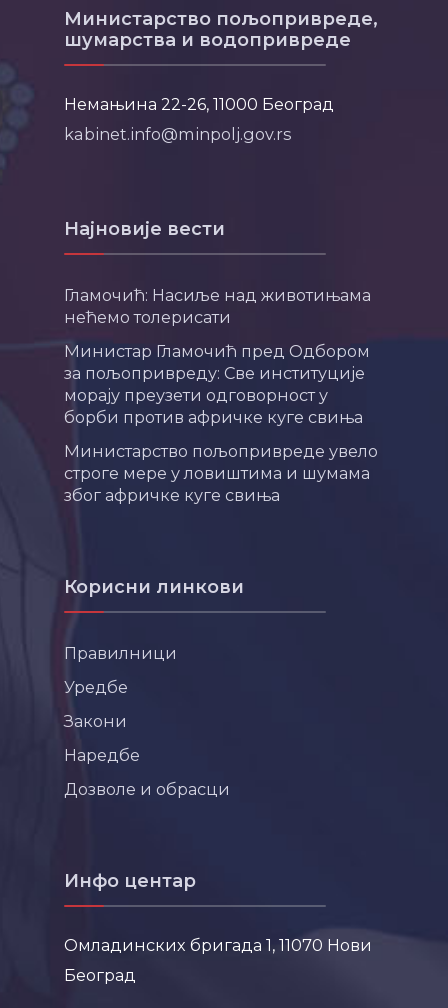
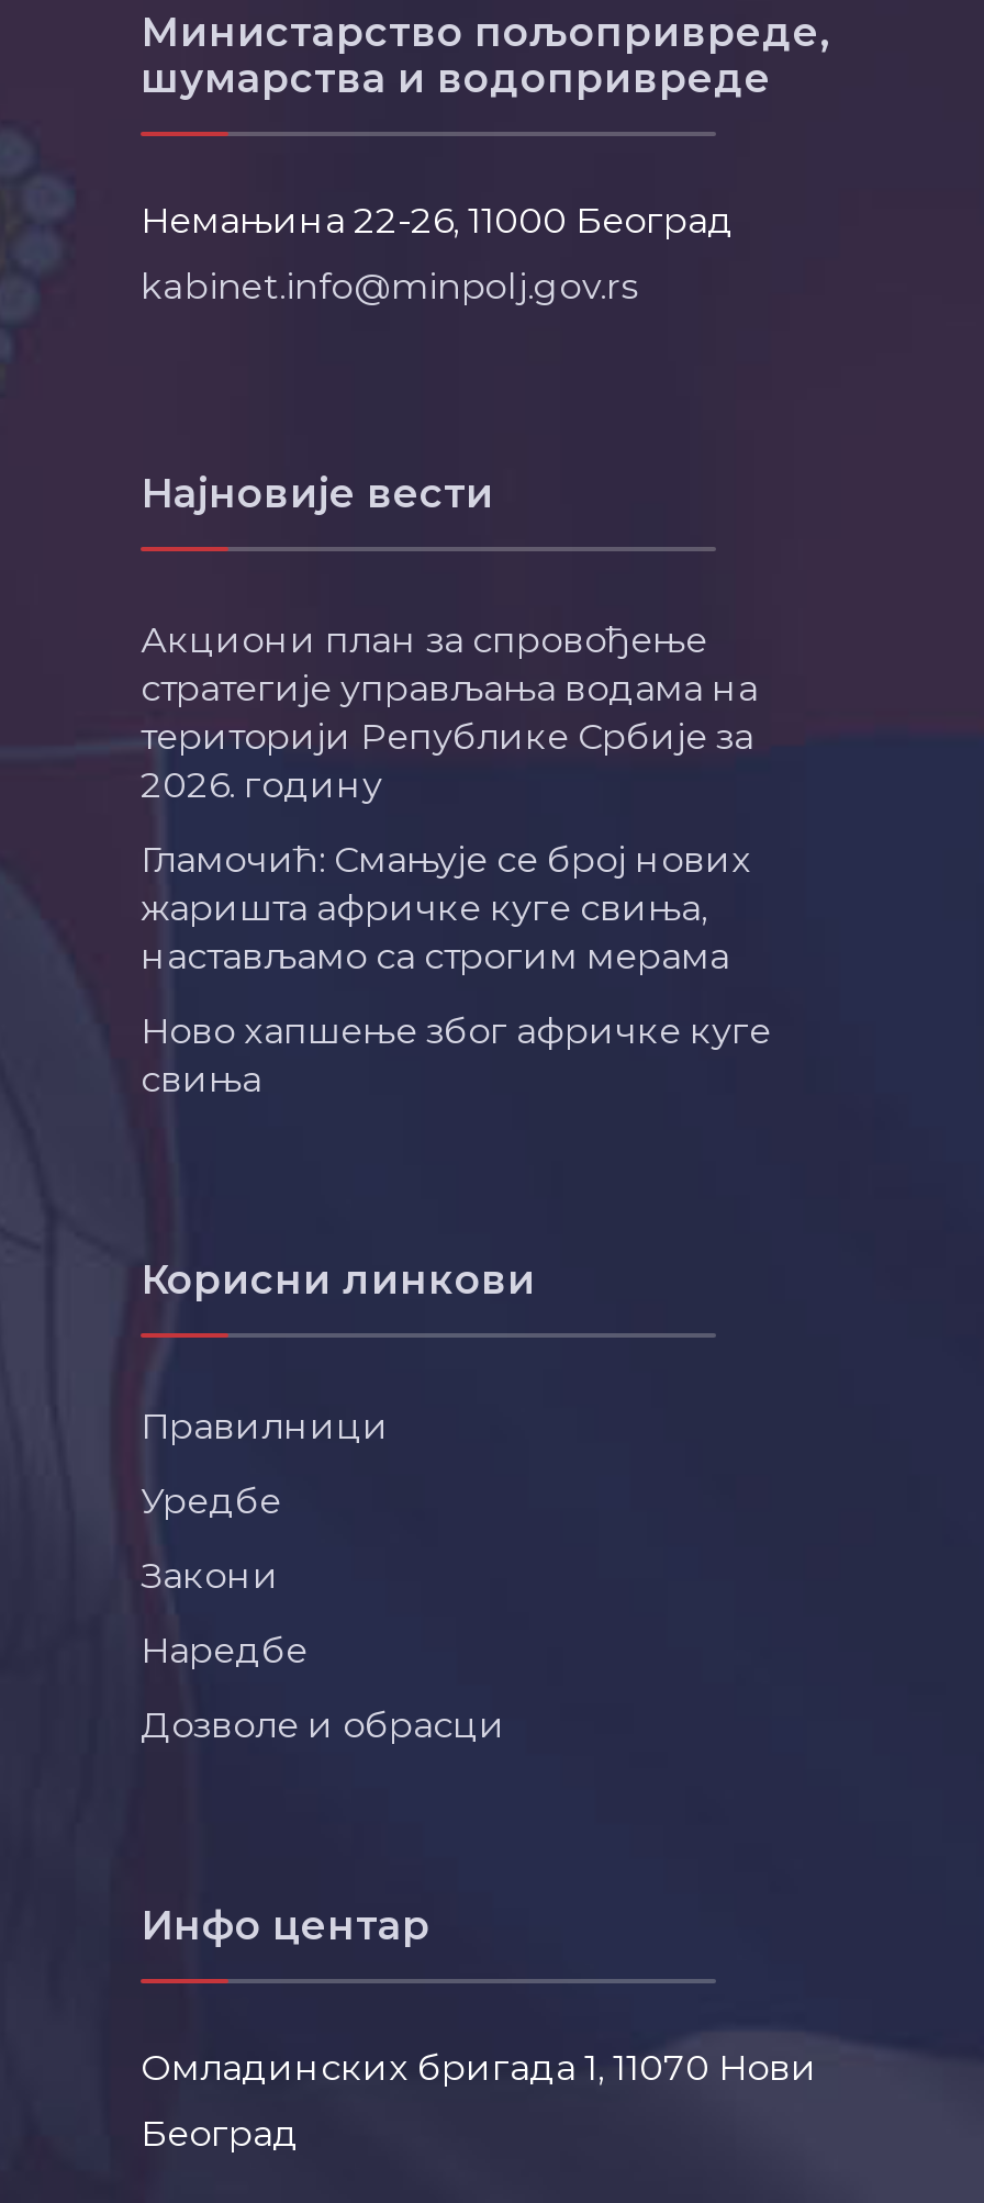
- Гламочић: Насиље над животињама
- нећемо толерисати
+ Акциони план за спровођење
+ стратегије управљања водама на
+ територији Републике Србије за
+ 2026. годину

- Министар Гламочић пред Одбором
- за пољопривреду: Све институције
- морају преузети одговорност у
- борби против афричке куге свиња
+ Гламочић: Смањује се број нових
+ жаришта афричке куге свиња,
+ настављамо са строгим мерама

- Министарство пољопривреде увело
- строге мере у ловиштима и шумама
- због афричке куге свиња
+ Ново хапшење због афричке куге
+ свиња
